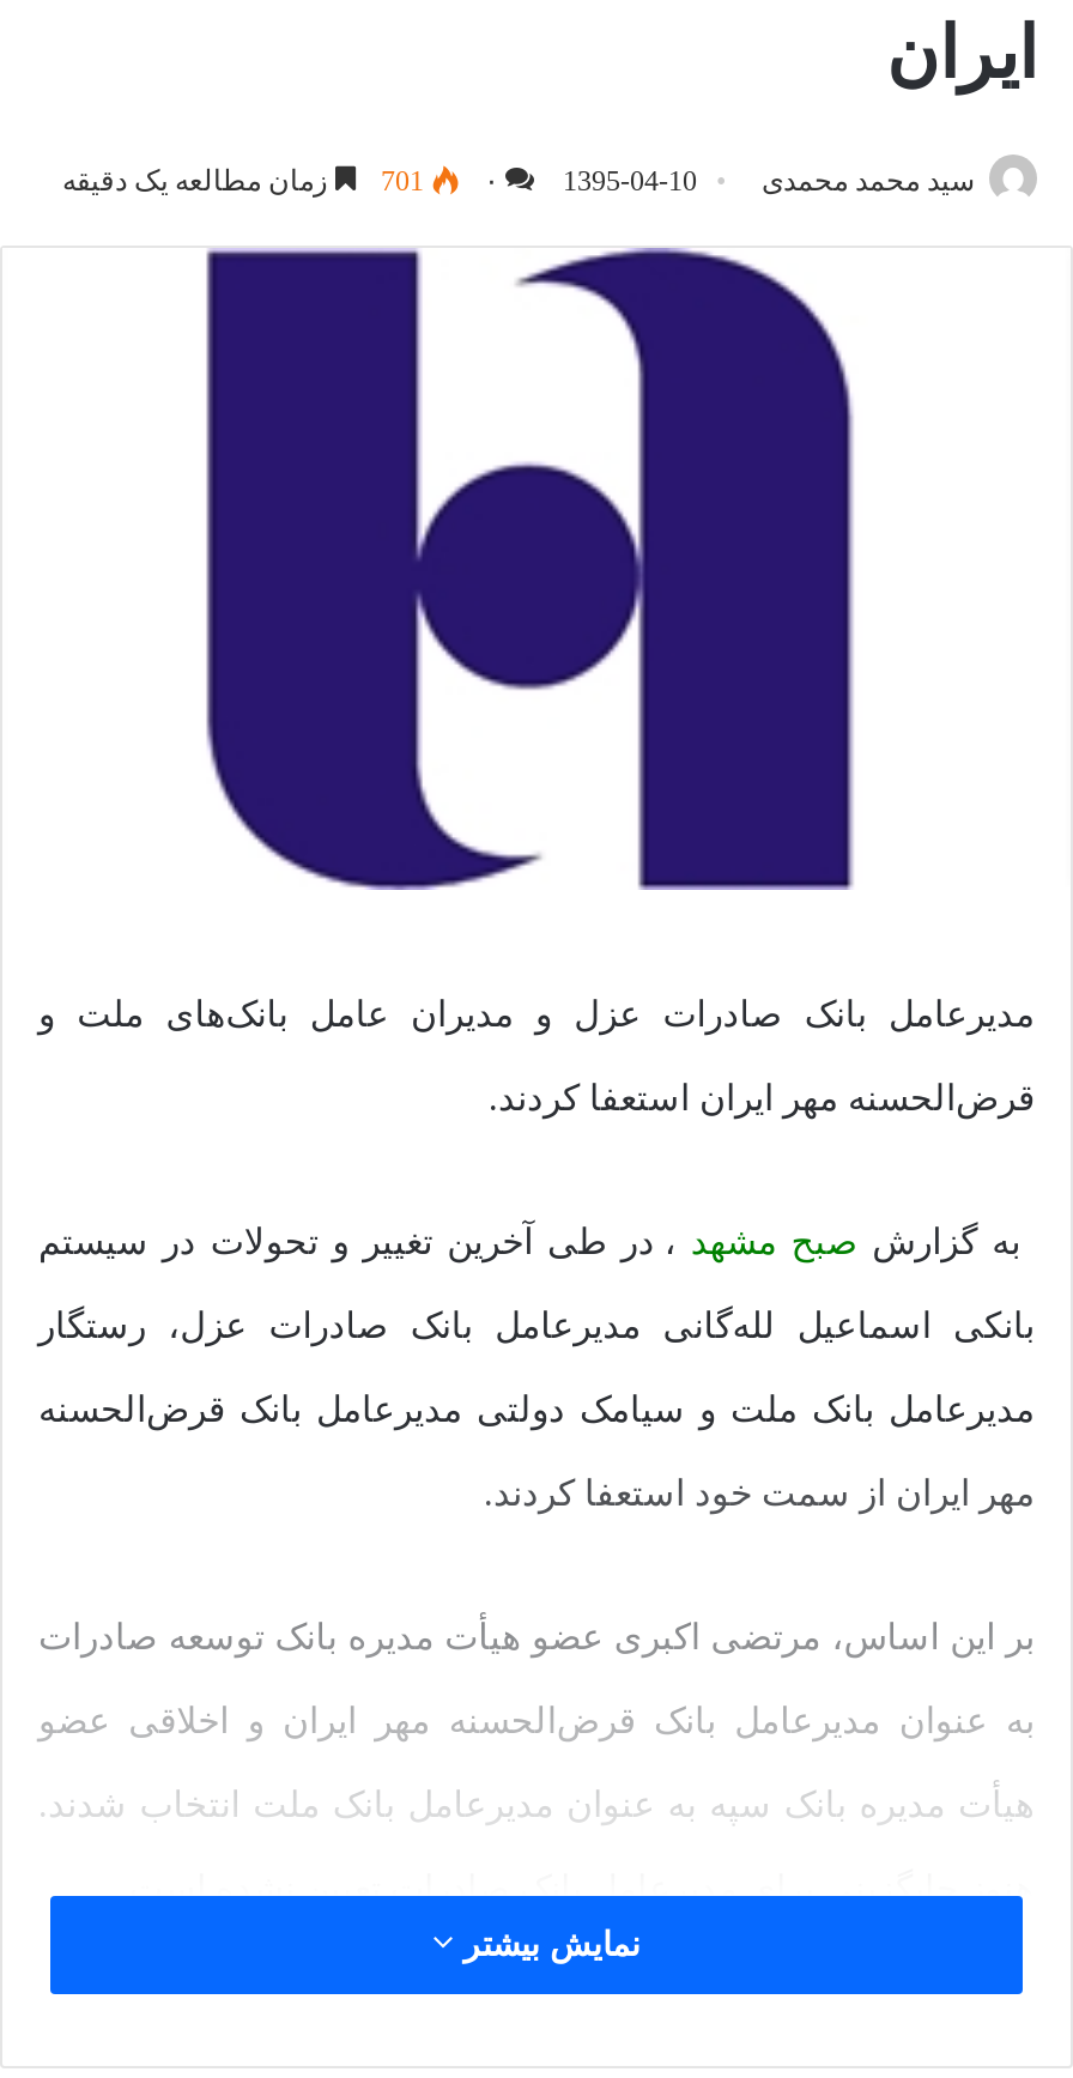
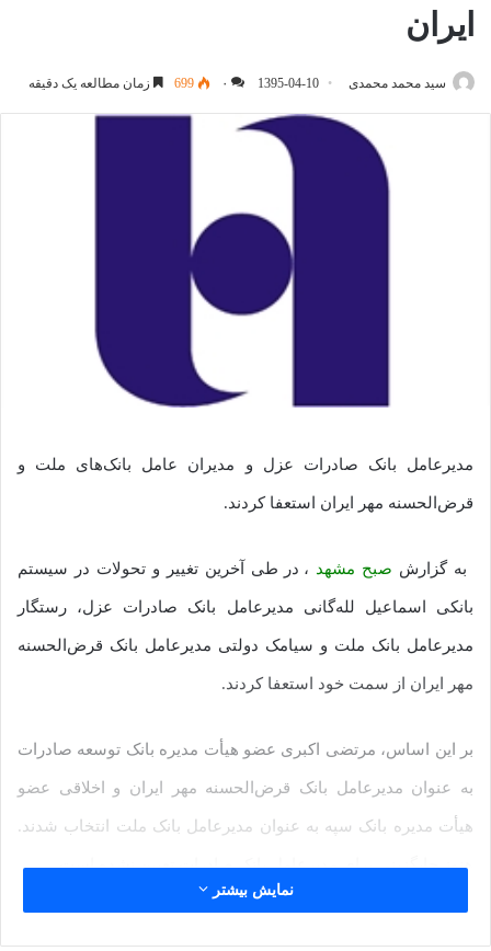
- 701
+ 699
